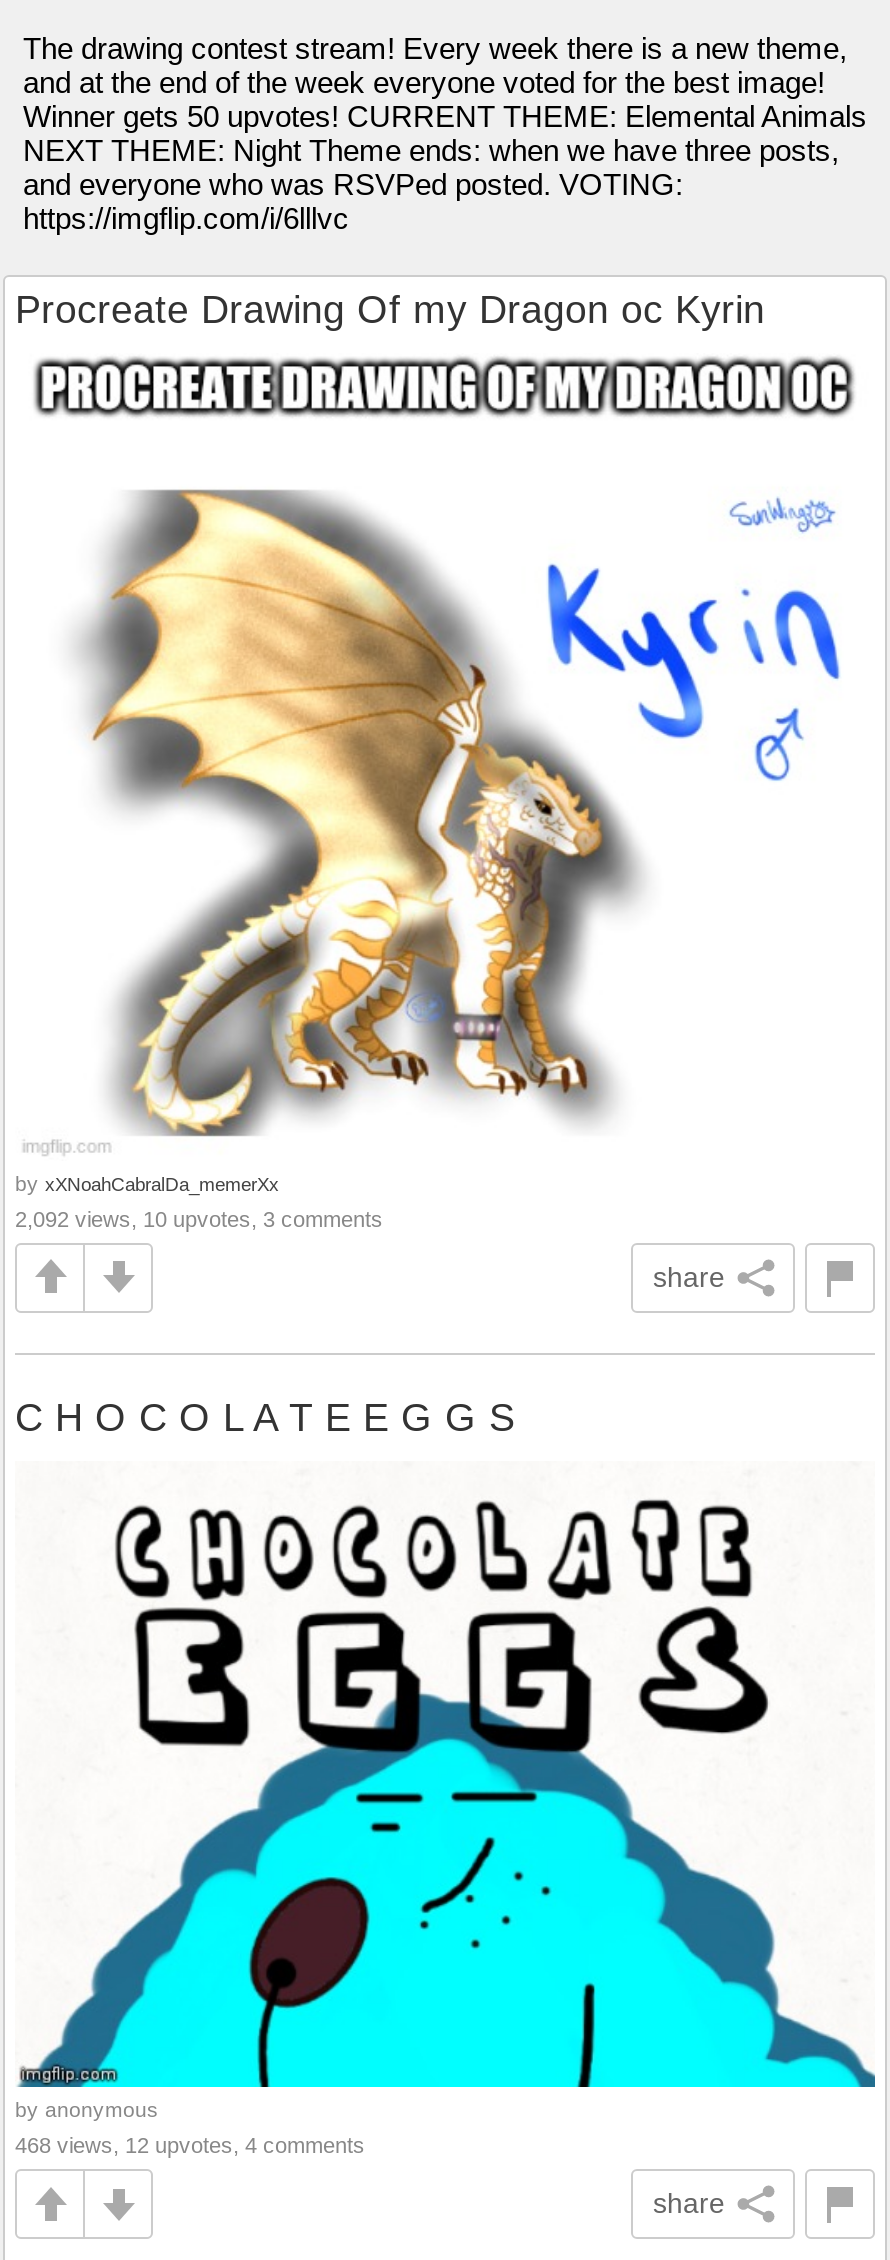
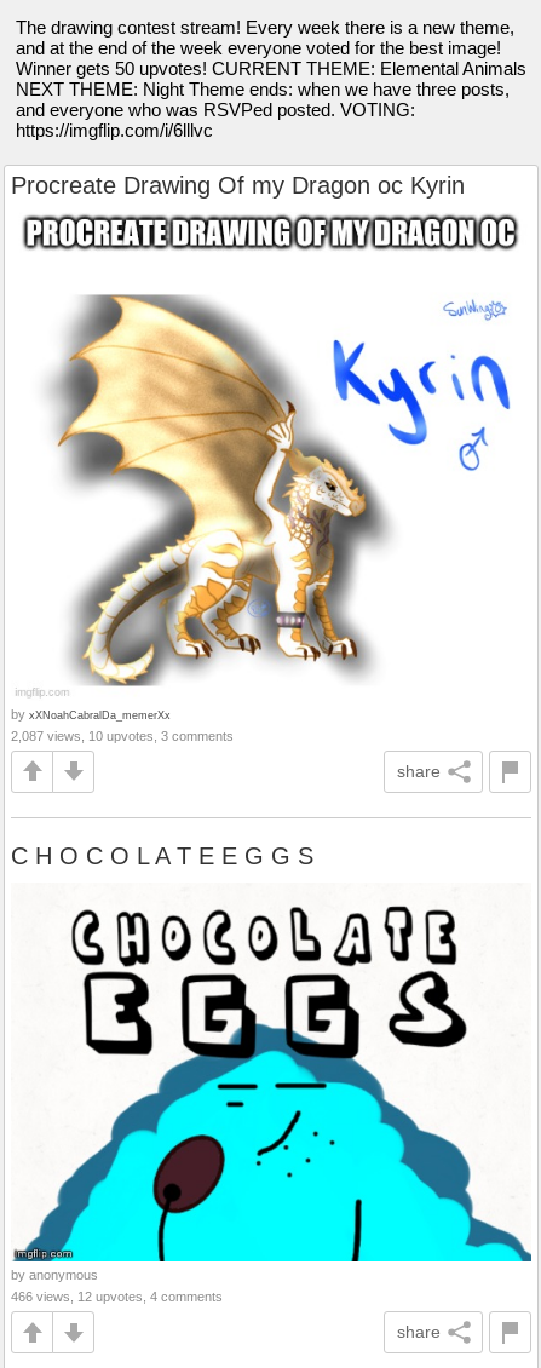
- 2,092 views, 10 upvotes, 3 comments
+ 2,087 views, 10 upvotes, 3 comments

- 468 views, 12 upvotes, 4 comments
+ 466 views, 12 upvotes, 4 comments
